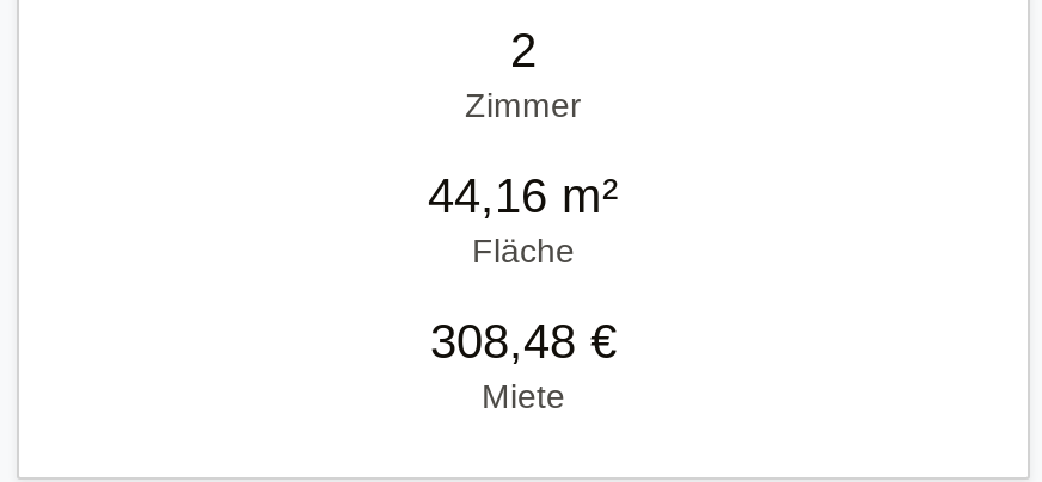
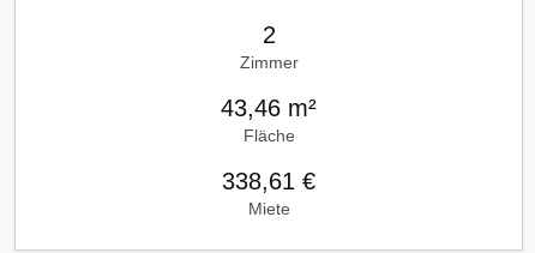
- 44,16 m²
+ 43,46 m²

- 308,48 €
+ 338,61 €
